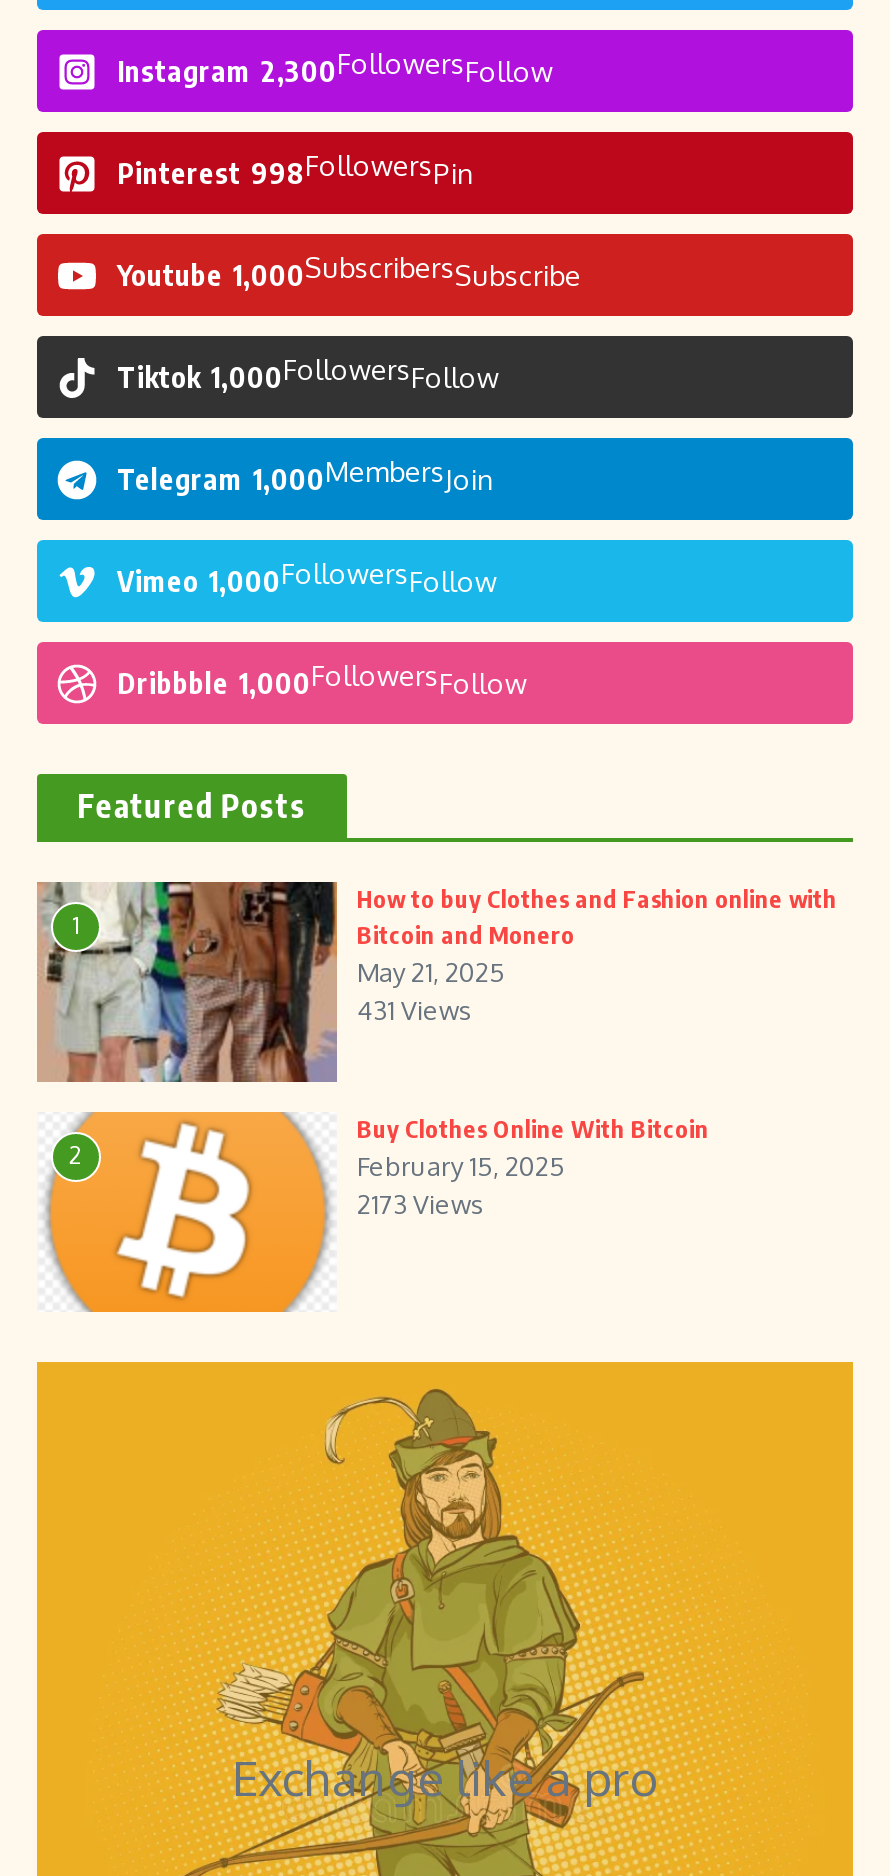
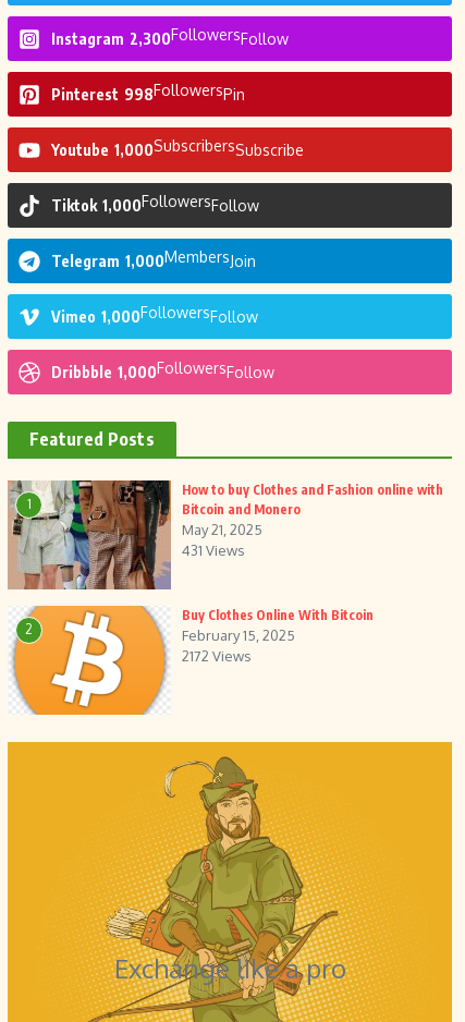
- 2173 Views
+ 2172 Views
